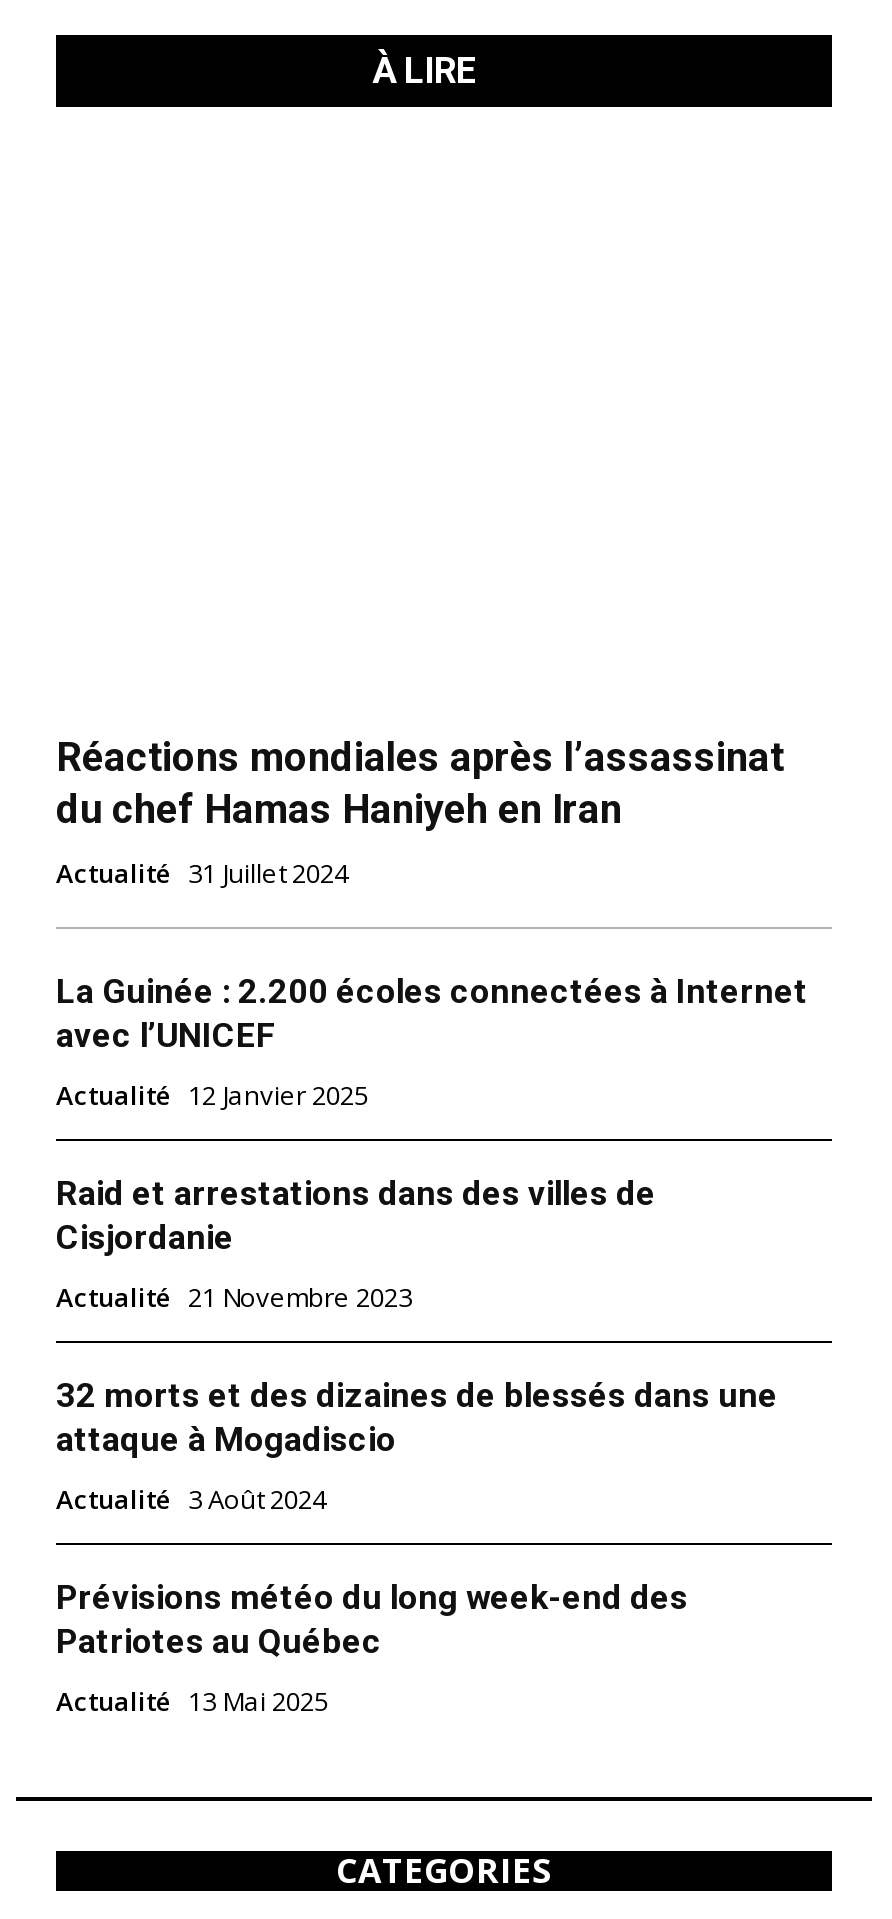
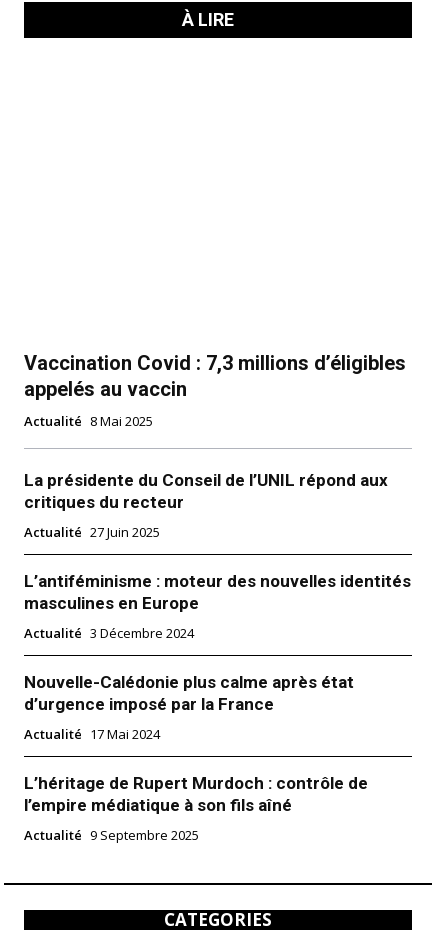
- Réactions mondiales après l’assassinat
- du chef Hamas Haniyeh en Iran
+ Vaccination Covid : 7,3 millions d’éligibles
+ appelés au vaccin

- Actualité 31 Juillet 2024
+ Actualité 8 Mai 2025

- La Guinée : 2.200 écoles connectées à Internet
- avec l’UNICEF
+ La présidente du Conseil de l’UNIL répond aux
+ critiques du recteur

- Actualité 12 Janvier 2025
+ Actualité 27 Juin 2025

- Raid et arrestations dans des villes de
- Cisjordanie
+ L’antiféminisme : moteur des nouvelles identités
+ masculines en Europe

- Actualité 21 Novembre 2023
+ Actualité 3 Décembre 2024

- 32 morts et des dizaines de blessés dans une
- attaque à Mogadiscio
+ Nouvelle-Calédonie plus calme après état
+ d’urgence imposé par la France

- Actualité 3 Août 2024
+ Actualité 17 Mai 2024

- Prévisions météo du long week-end des
- Patriotes au Québec
+ L’héritage de Rupert Murdoch : contrôle de
+ l’empire médiatique à son fils aîné

- Actualité 13 Mai 2025
+ Actualité 9 Septembre 2025
